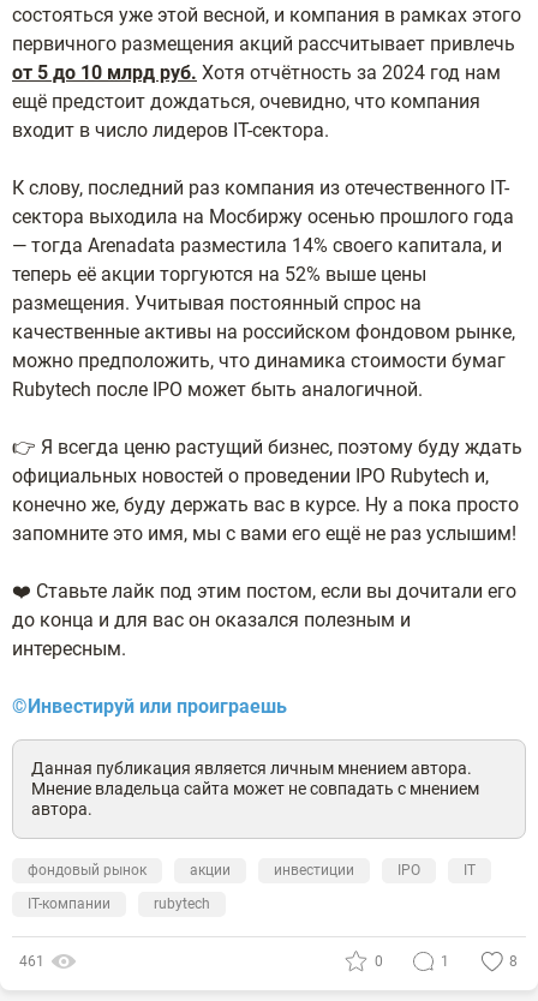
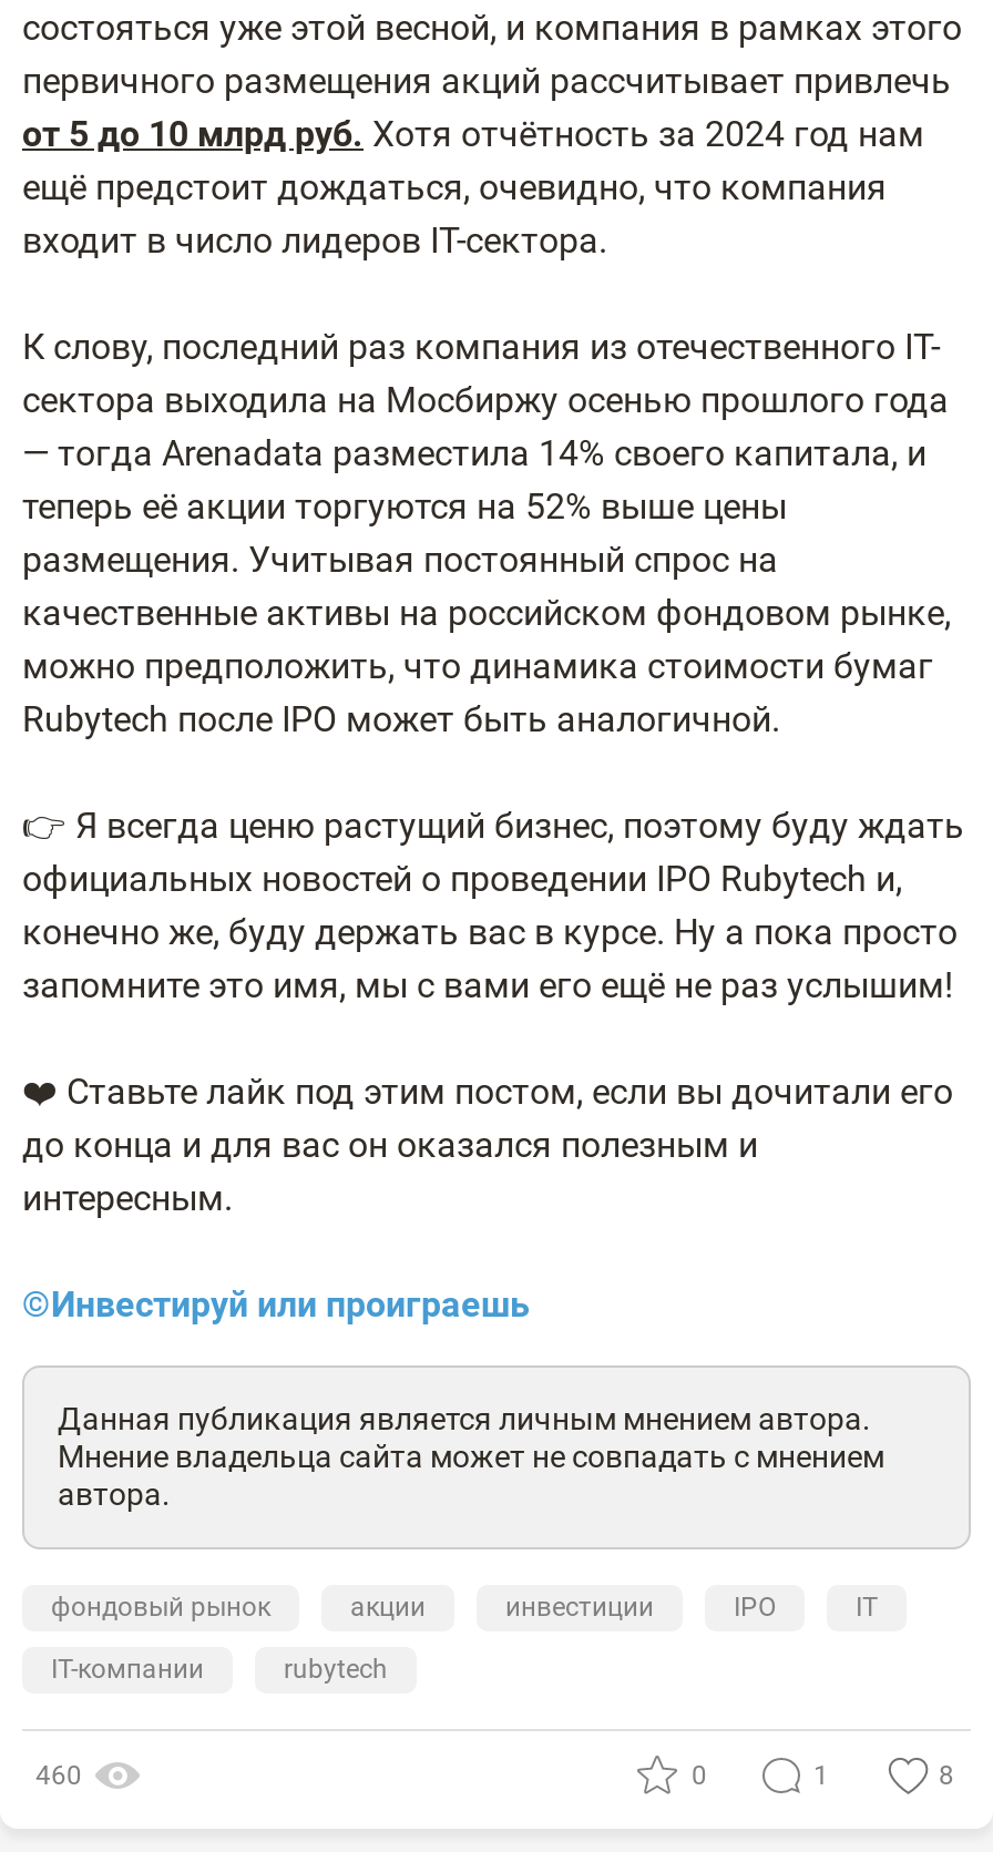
- 461
+ 460
